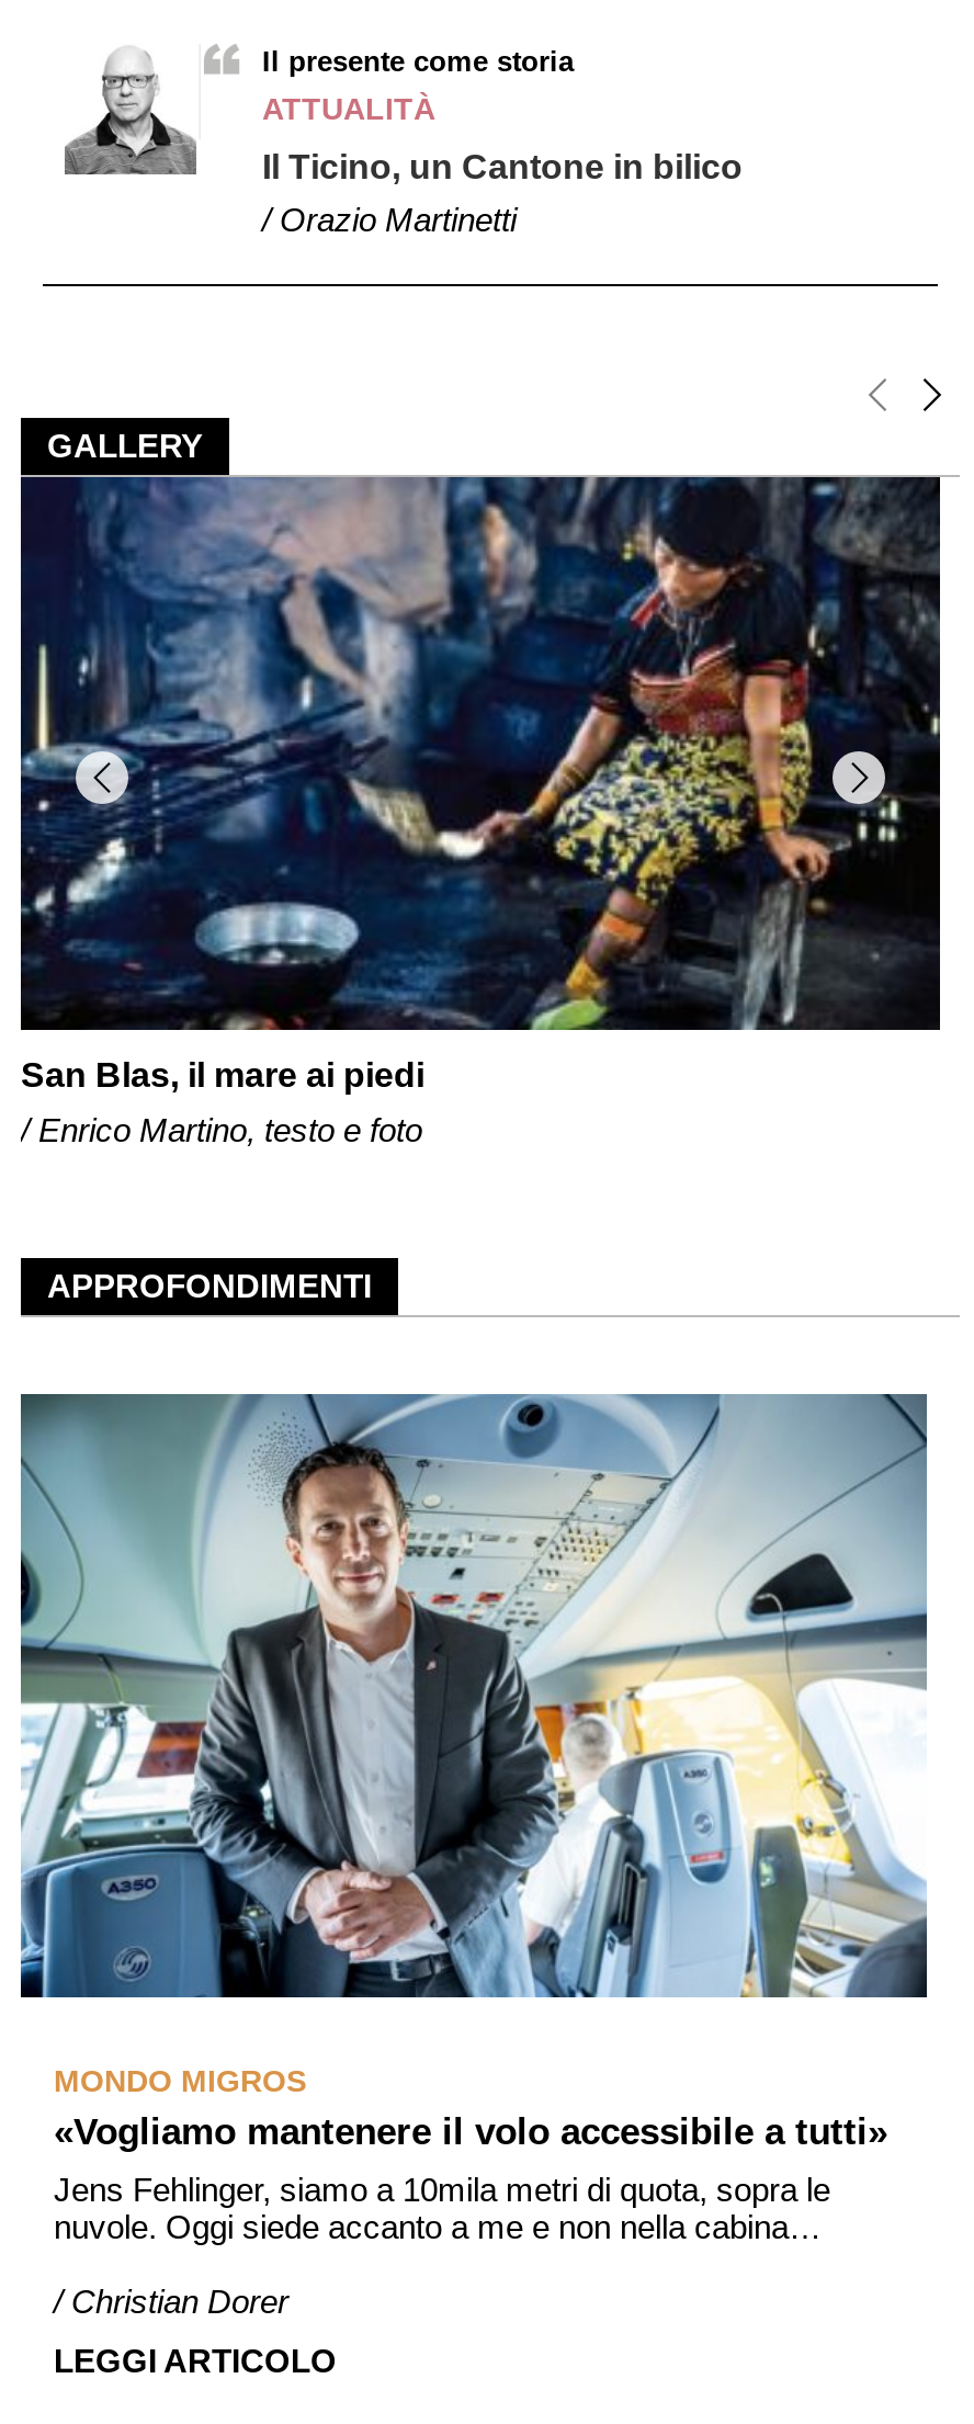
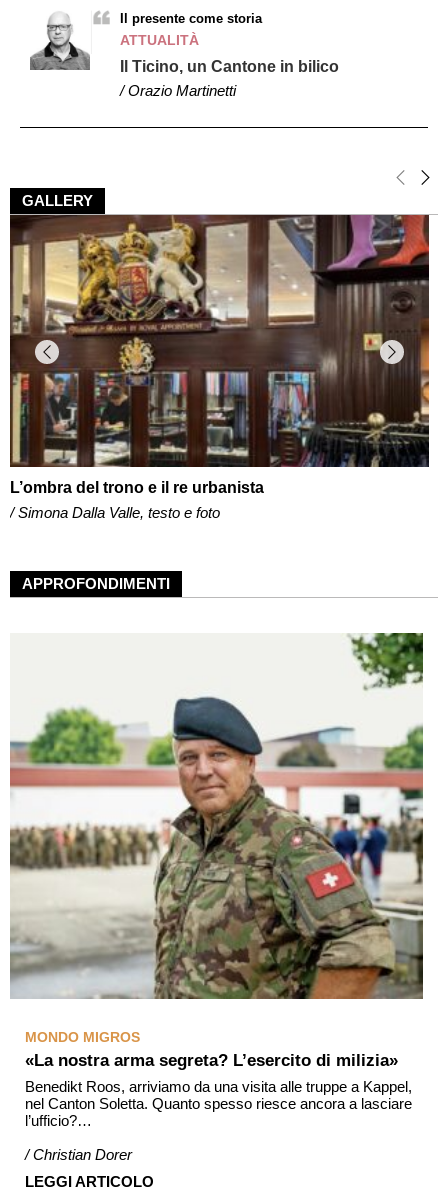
- [image]
- San Blas, il mare ai piedi
+ [image]
+ L’ombra del trono e il re urbanista

- / Enrico Martino, testo e foto
+ / Simona Dalla Valle, testo e foto

- [image]
+ [image]

- «Vogliamo mantenere il volo accessibile a tutti»
- Jens Fehlinger, siamo a 10mila metri di quota, sopra le
- nuvole. Oggi siede accanto a me e non nella cabina…
+ «La nostra arma segreta? L’esercito di milizia»
+ Benedikt Roos, arriviamo da una visita alle truppe a Kappel,
+ nel Canton Soletta. Quanto spesso riesce ancora a lasciare
+ l’ufficio?…
